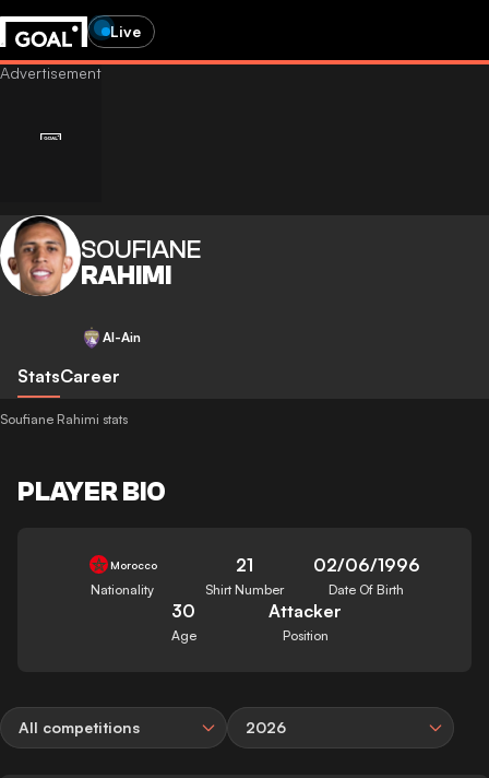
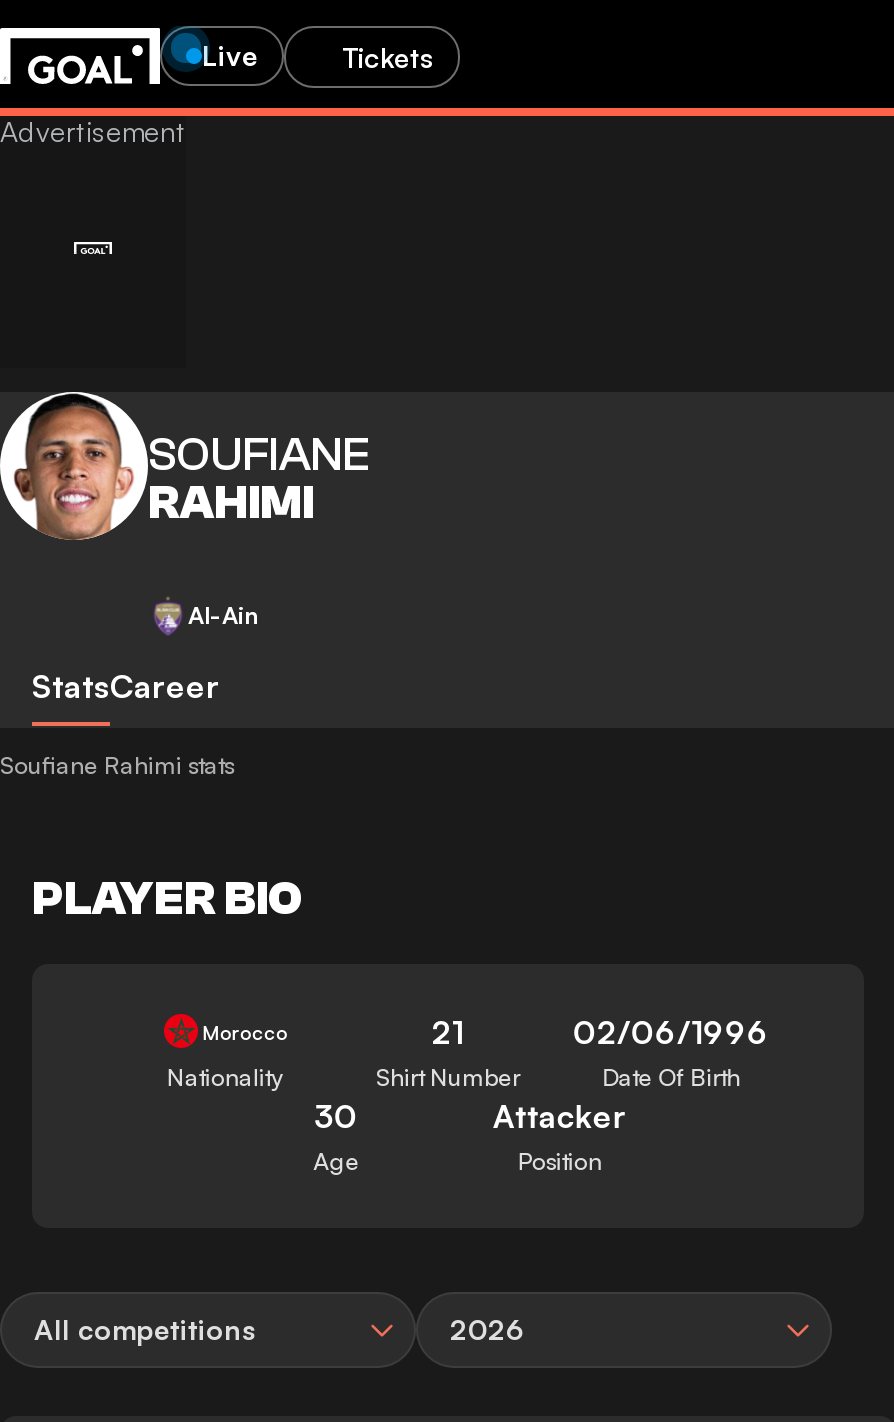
+ Tickets
